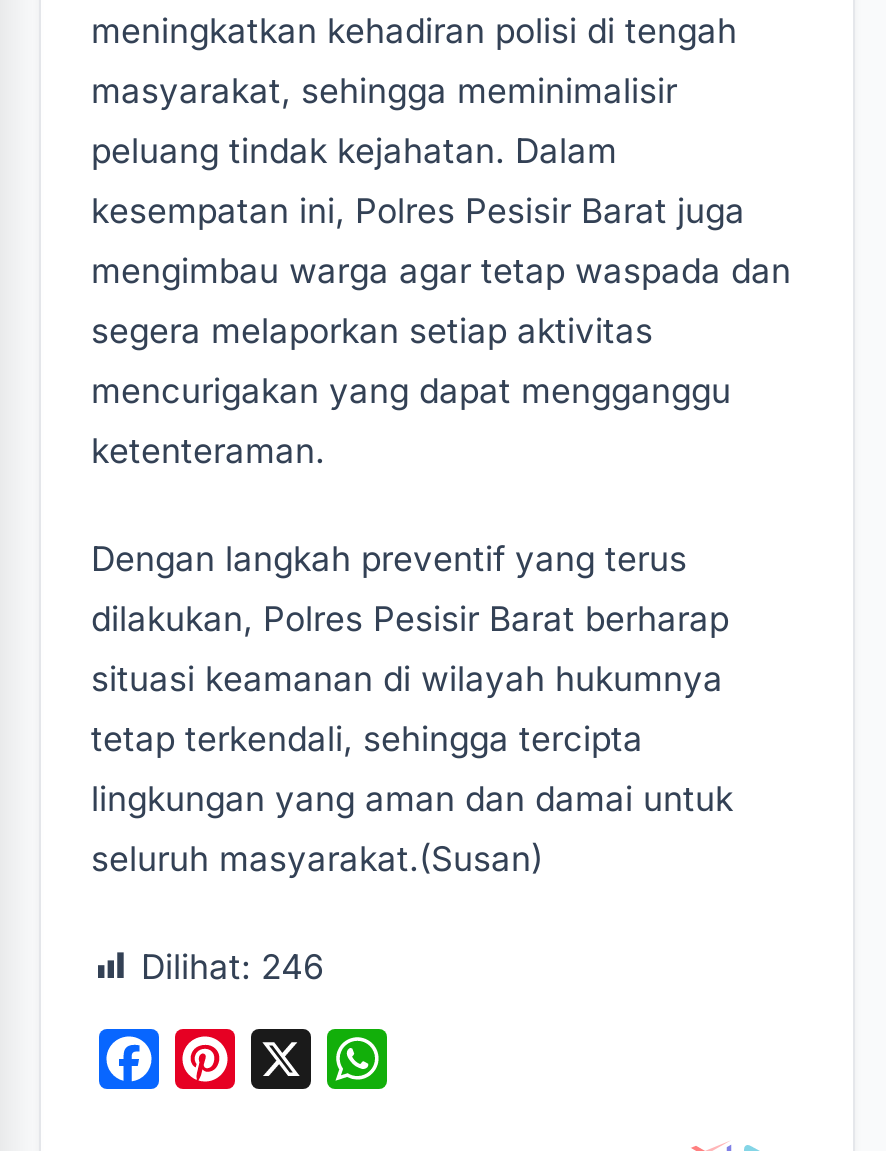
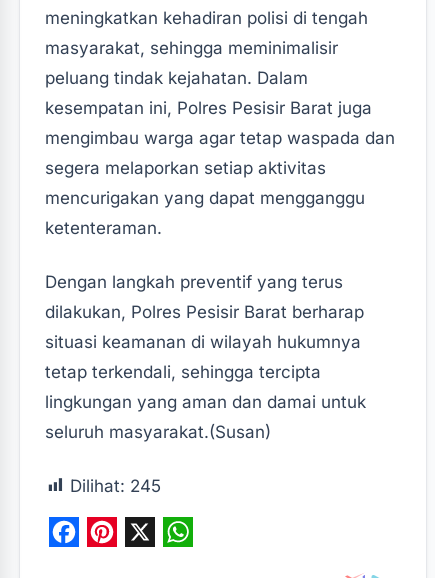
- Dilihat: 246
+ Dilihat: 245
